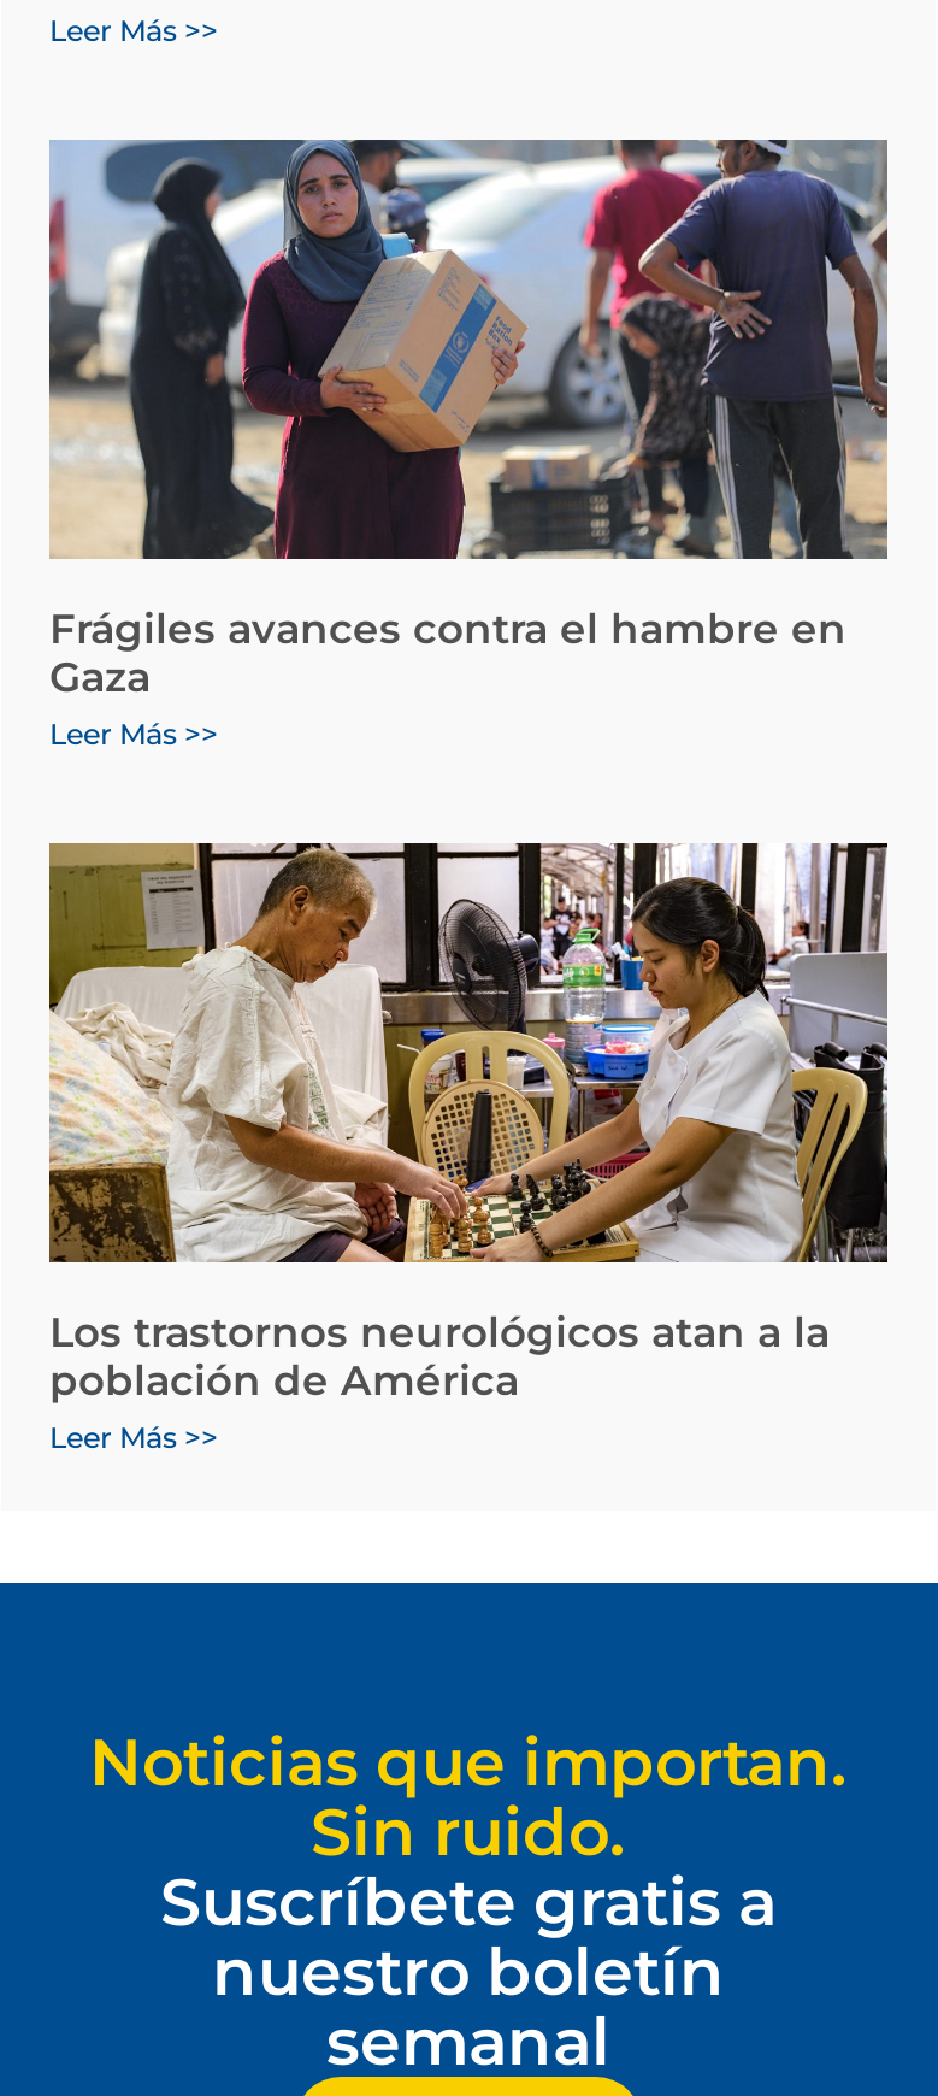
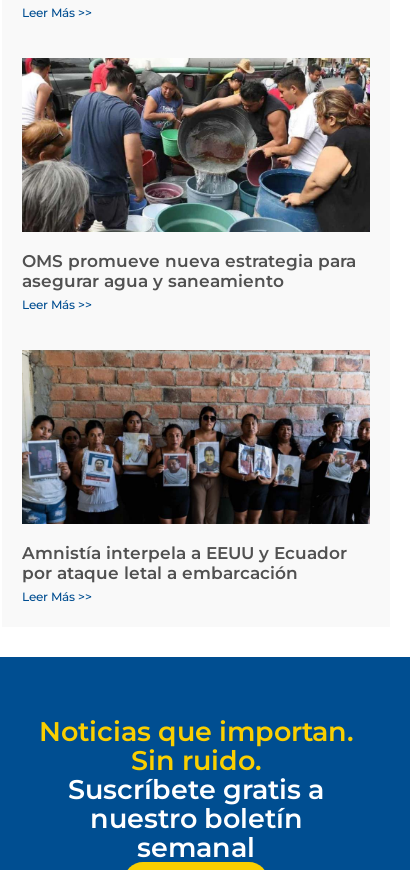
- [image]
- Frágiles avances contra el hambre en
- Gaza
+ [image]
+ OMS promueve nueva estrategia para
+ asegurar agua y saneamiento

- [image]
- Los trastornos neurológicos atan a la
- población de América
+ [image]
+ Amnistía interpela a EEUU y Ecuador
+ por ataque letal a embarcación
